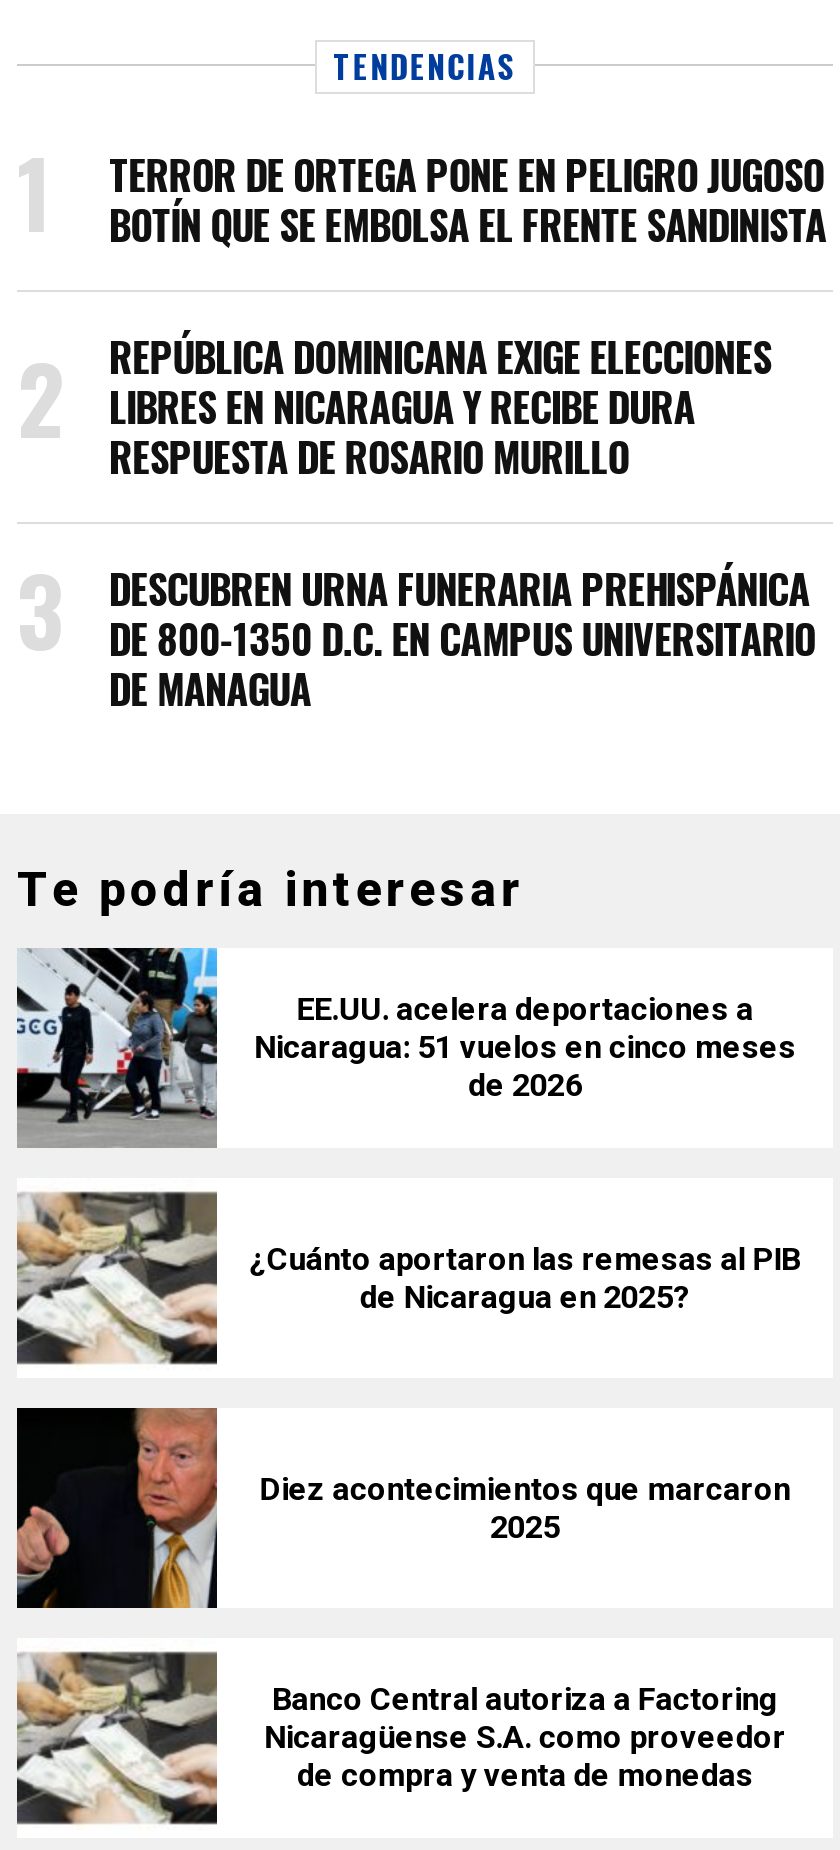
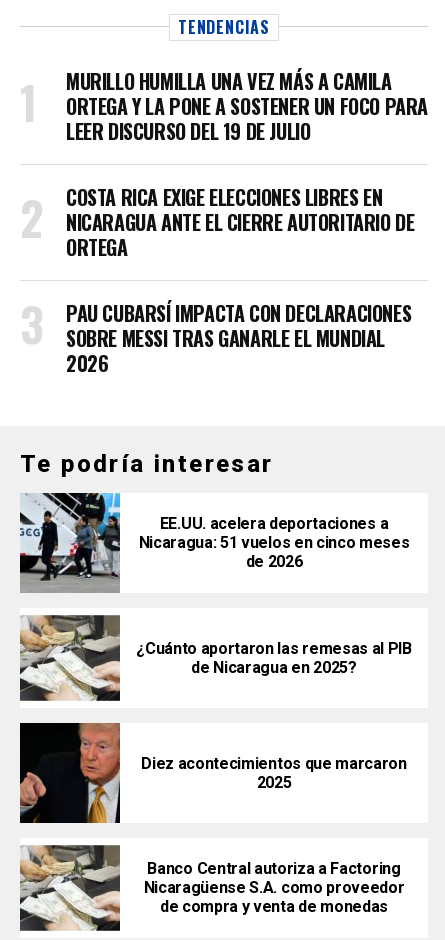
- TERROR DE ORTEGA PONE EN PELIGRO JUGOSO
- BOTÍN QUE SE EMBOLSA EL FRENTE SANDINISTA
+ MURILLO HUMILLA UNA VEZ MÁS A CAMILA
+ ORTEGA Y LA PONE A SOSTENER UN FOCO PARA
+ LEER DISCURSO DEL 19 DE JULIO

- REPÚBLICA DOMINICANA EXIGE ELECCIONES
- LIBRES EN NICARAGUA Y RECIBE DURA
- RESPUESTA DE ROSARIO MURILLO
+ COSTA RICA EXIGE ELECCIONES LIBRES EN
+ NICARAGUA ANTE EL CIERRE AUTORITARIO DE
+ ORTEGA

- DESCUBREN URNA FUNERARIA PREHISPÁNICA
- DE 800-1350 D.C. EN CAMPUS UNIVERSITARIO
- DE MANAGUA
+ PAU CUBARSÍ IMPACTA CON DECLARACIONES
+ SOBRE MESSI TRAS GANARLE EL MUNDIAL
+ 2026
